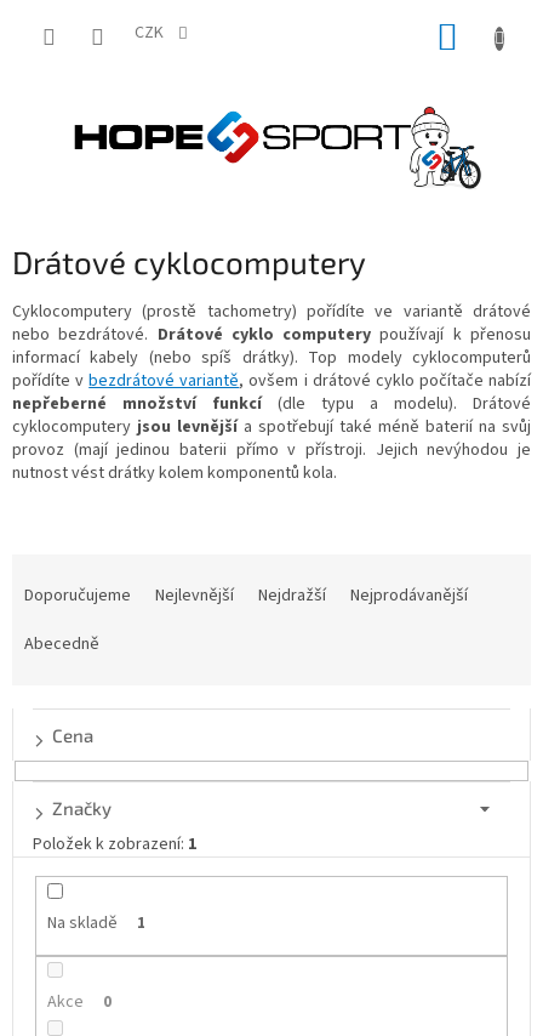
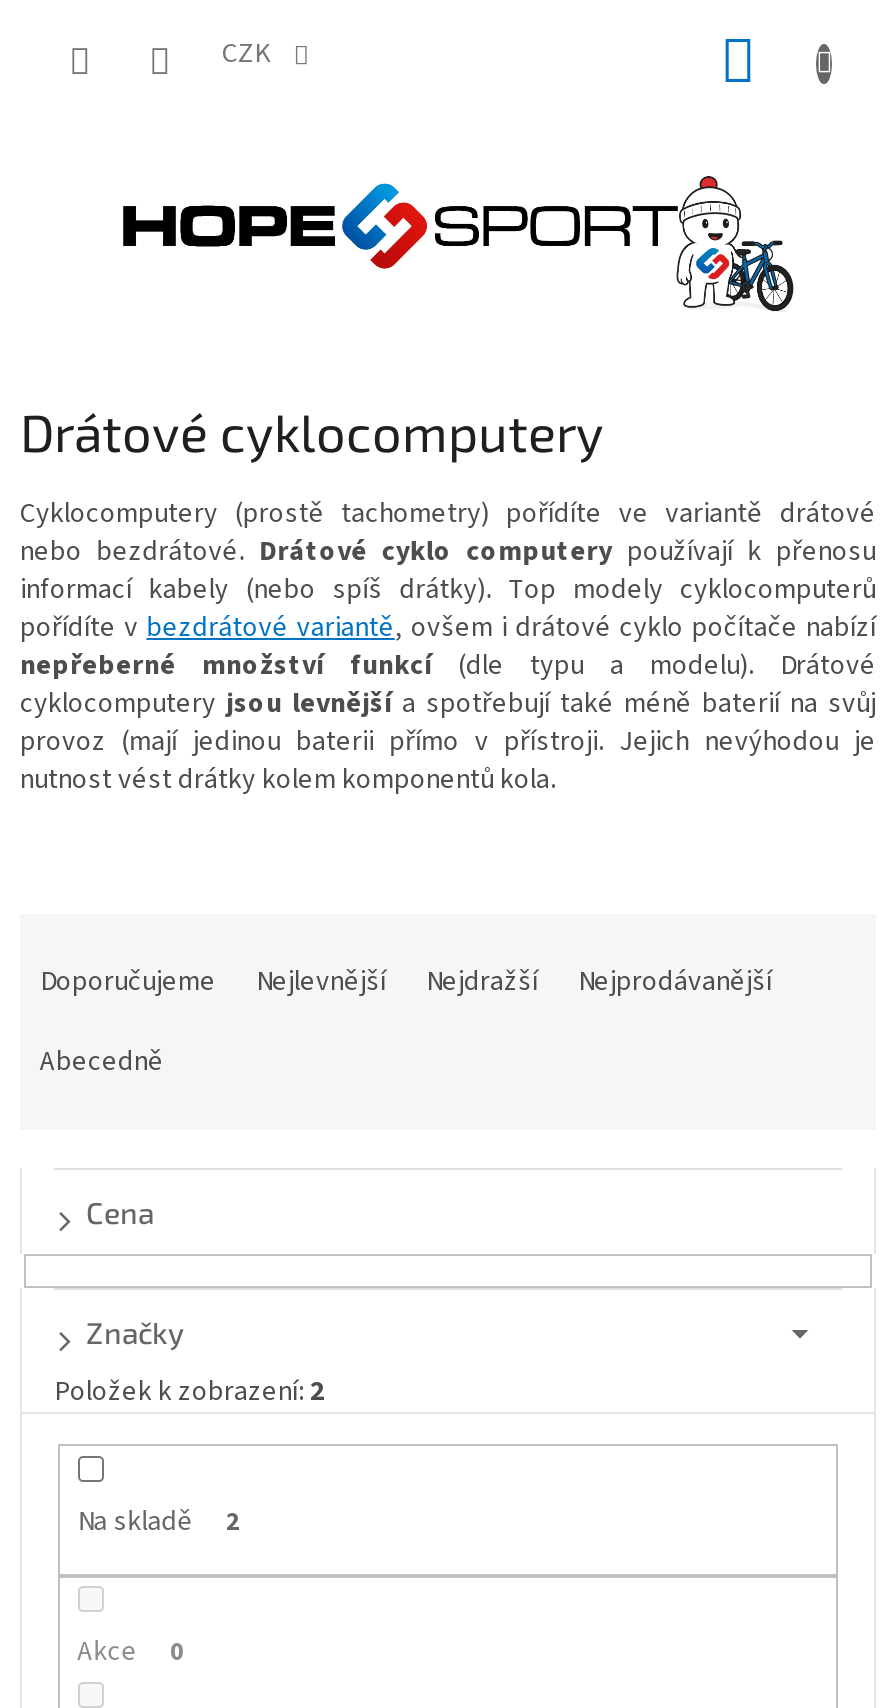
- Položek k zobrazení: 1
+ Položek k zobrazení: 2

- 1
+ 2
